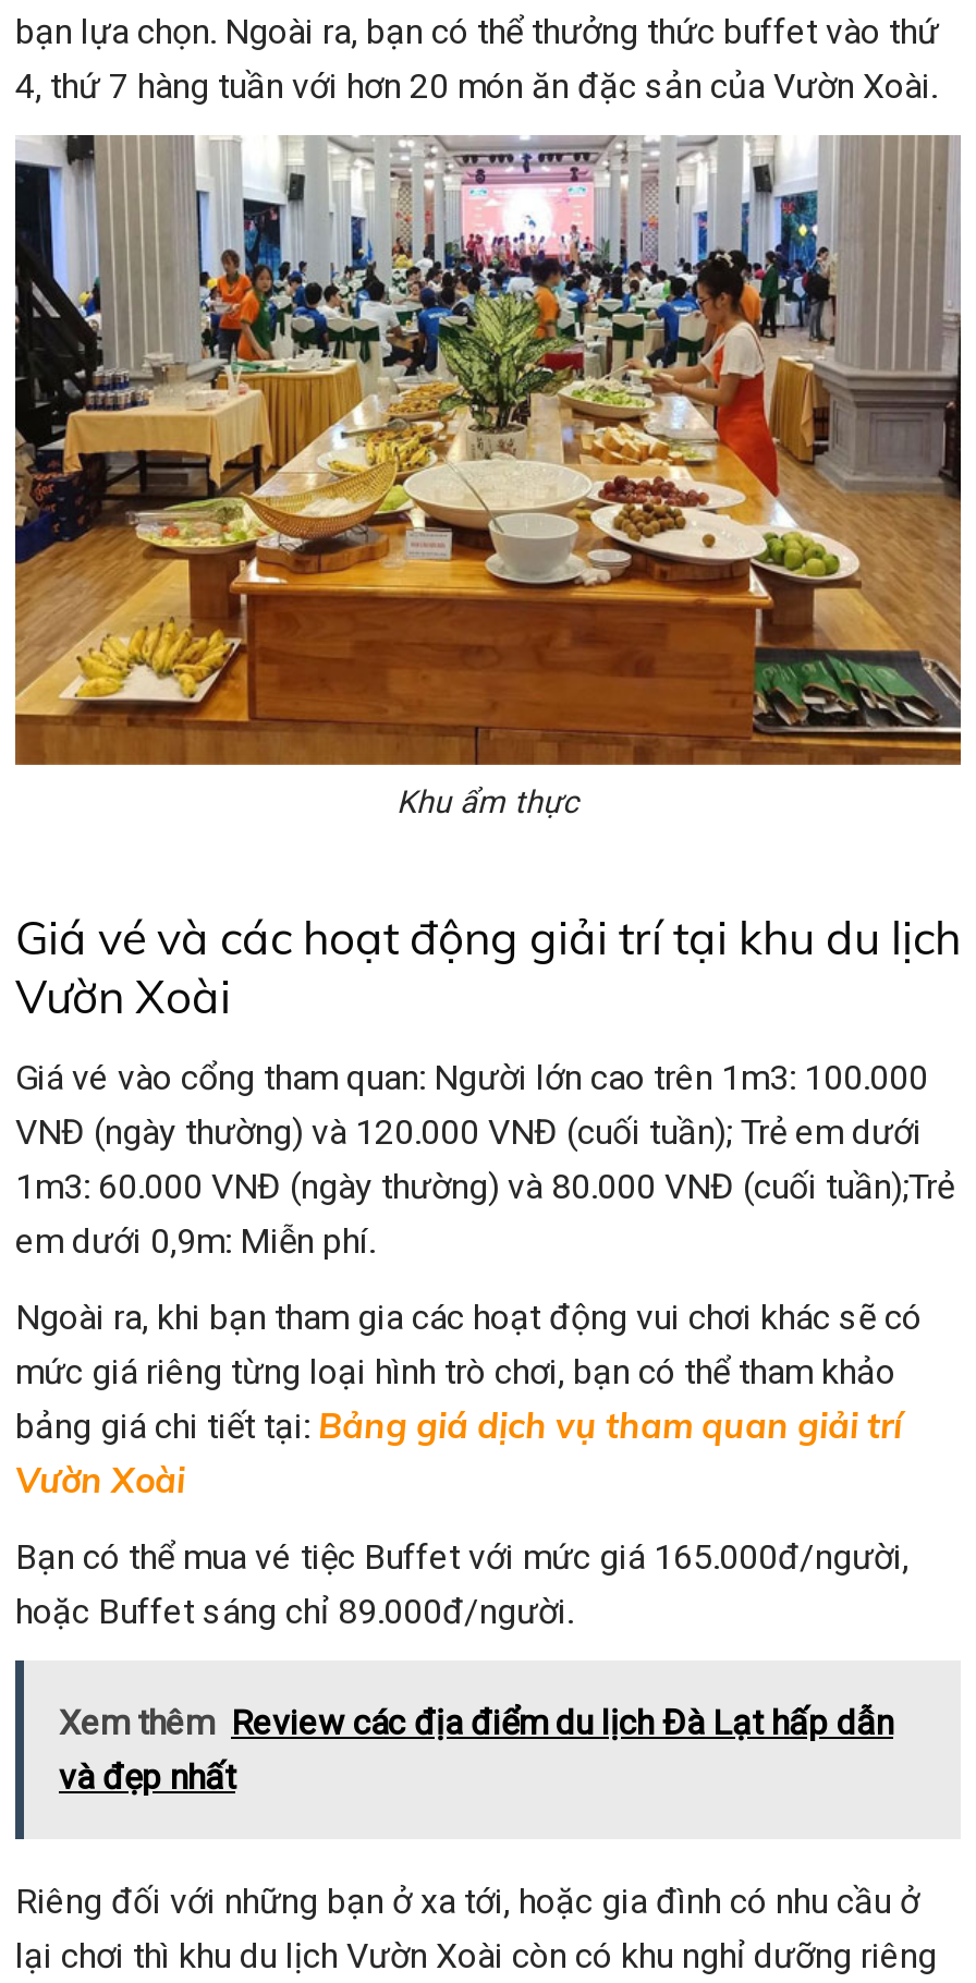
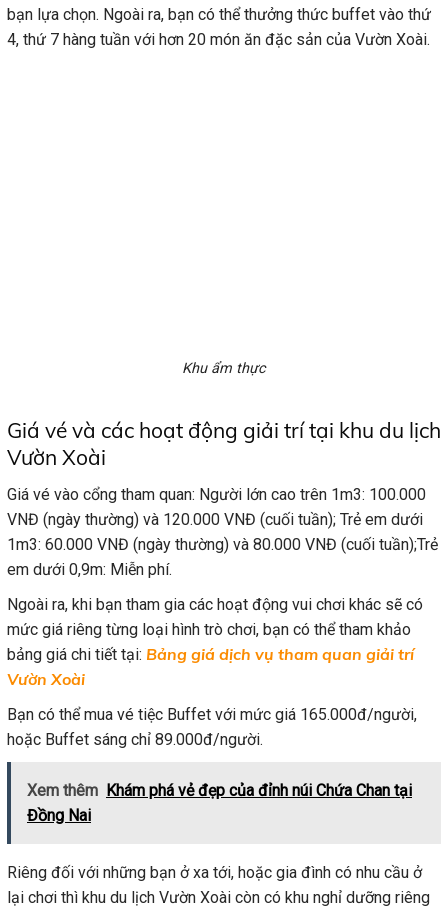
- [image]

- Xem thêm Review các địa điểm du lịch Đà Lạt hấp dẫn
- và đẹp nhất
+ Xem thêm Khám phá vẻ đẹp của đỉnh núi Chứa Chan tại
+ Đồng Nai
